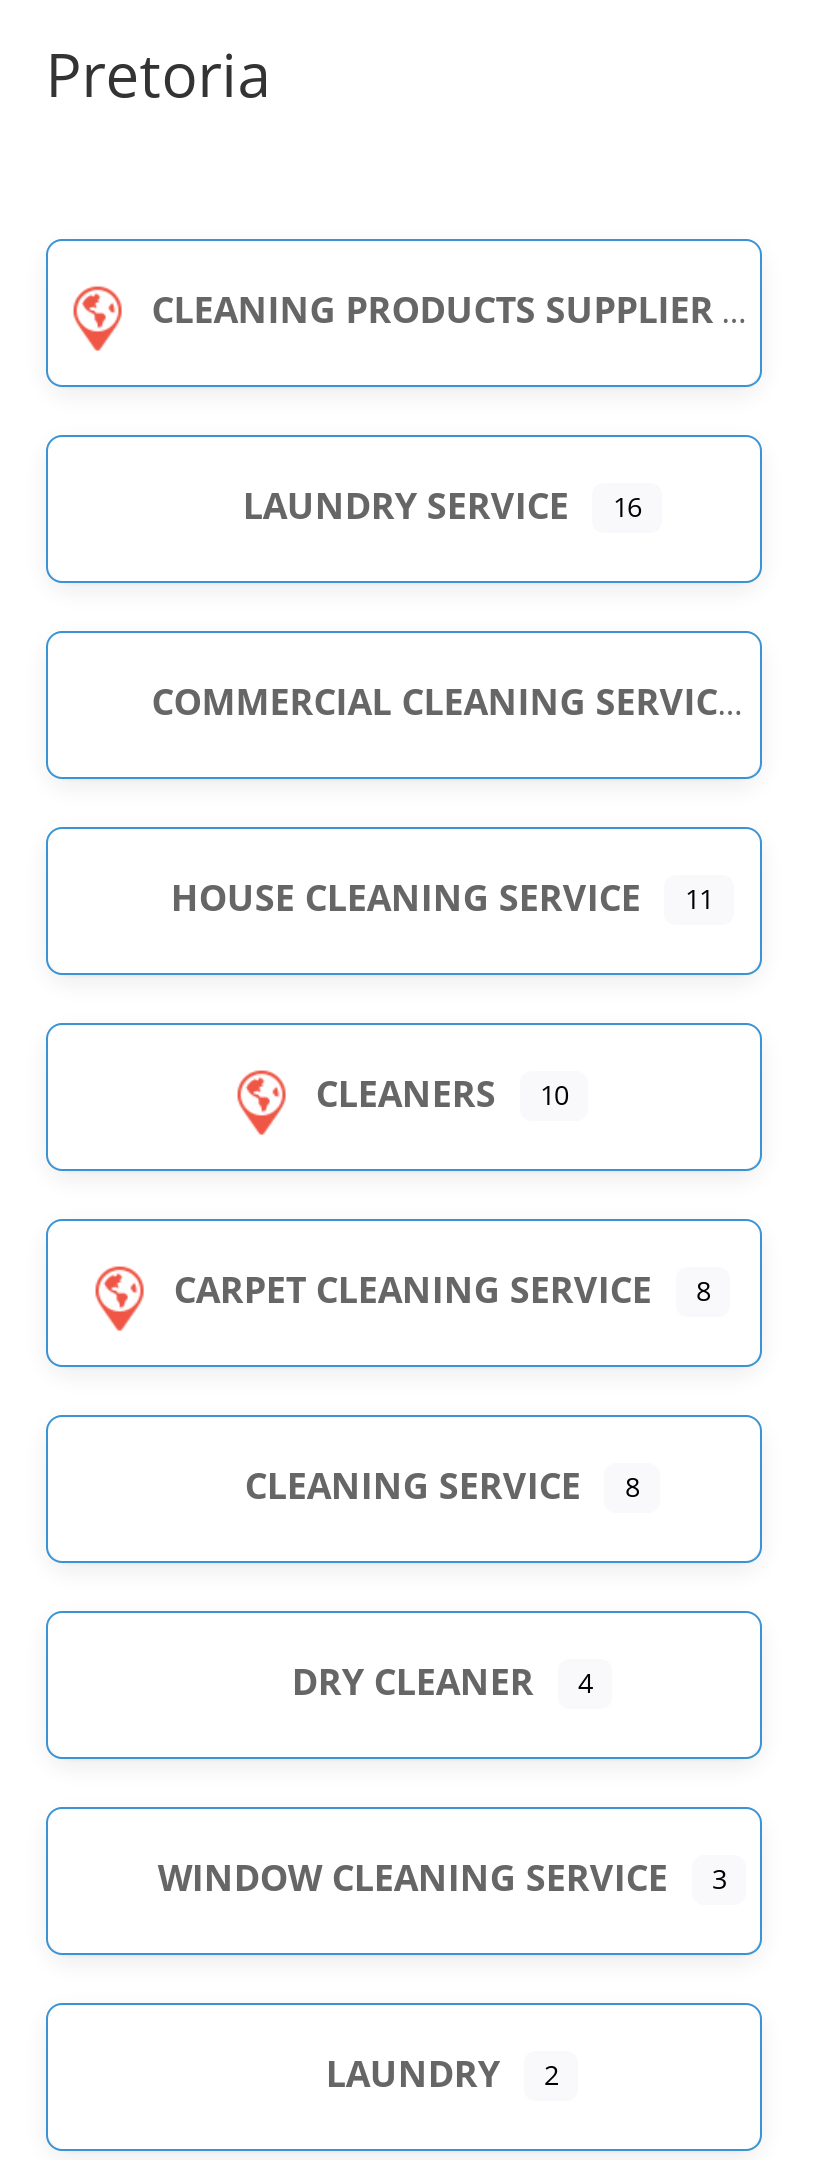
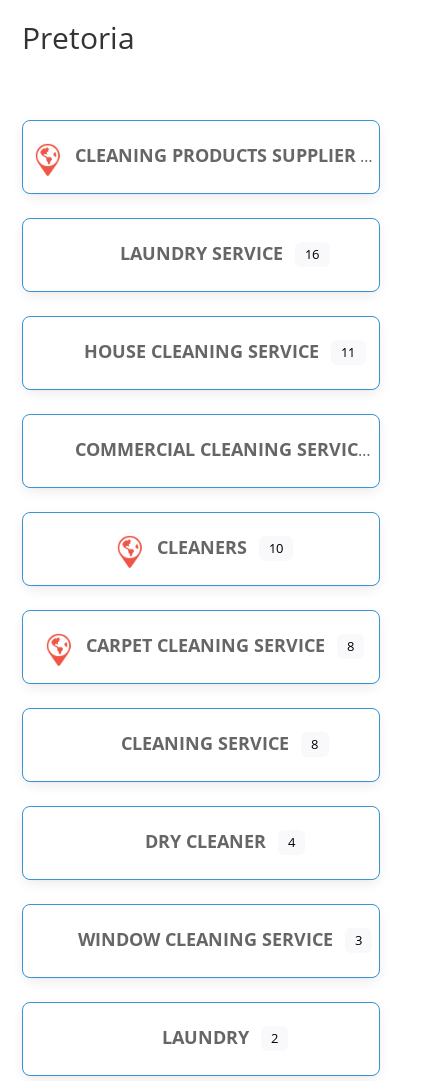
moved down: COMMERCIAL CLEANING SERVICE

moved up: HOUSE CLEANING SERVICE | 11
